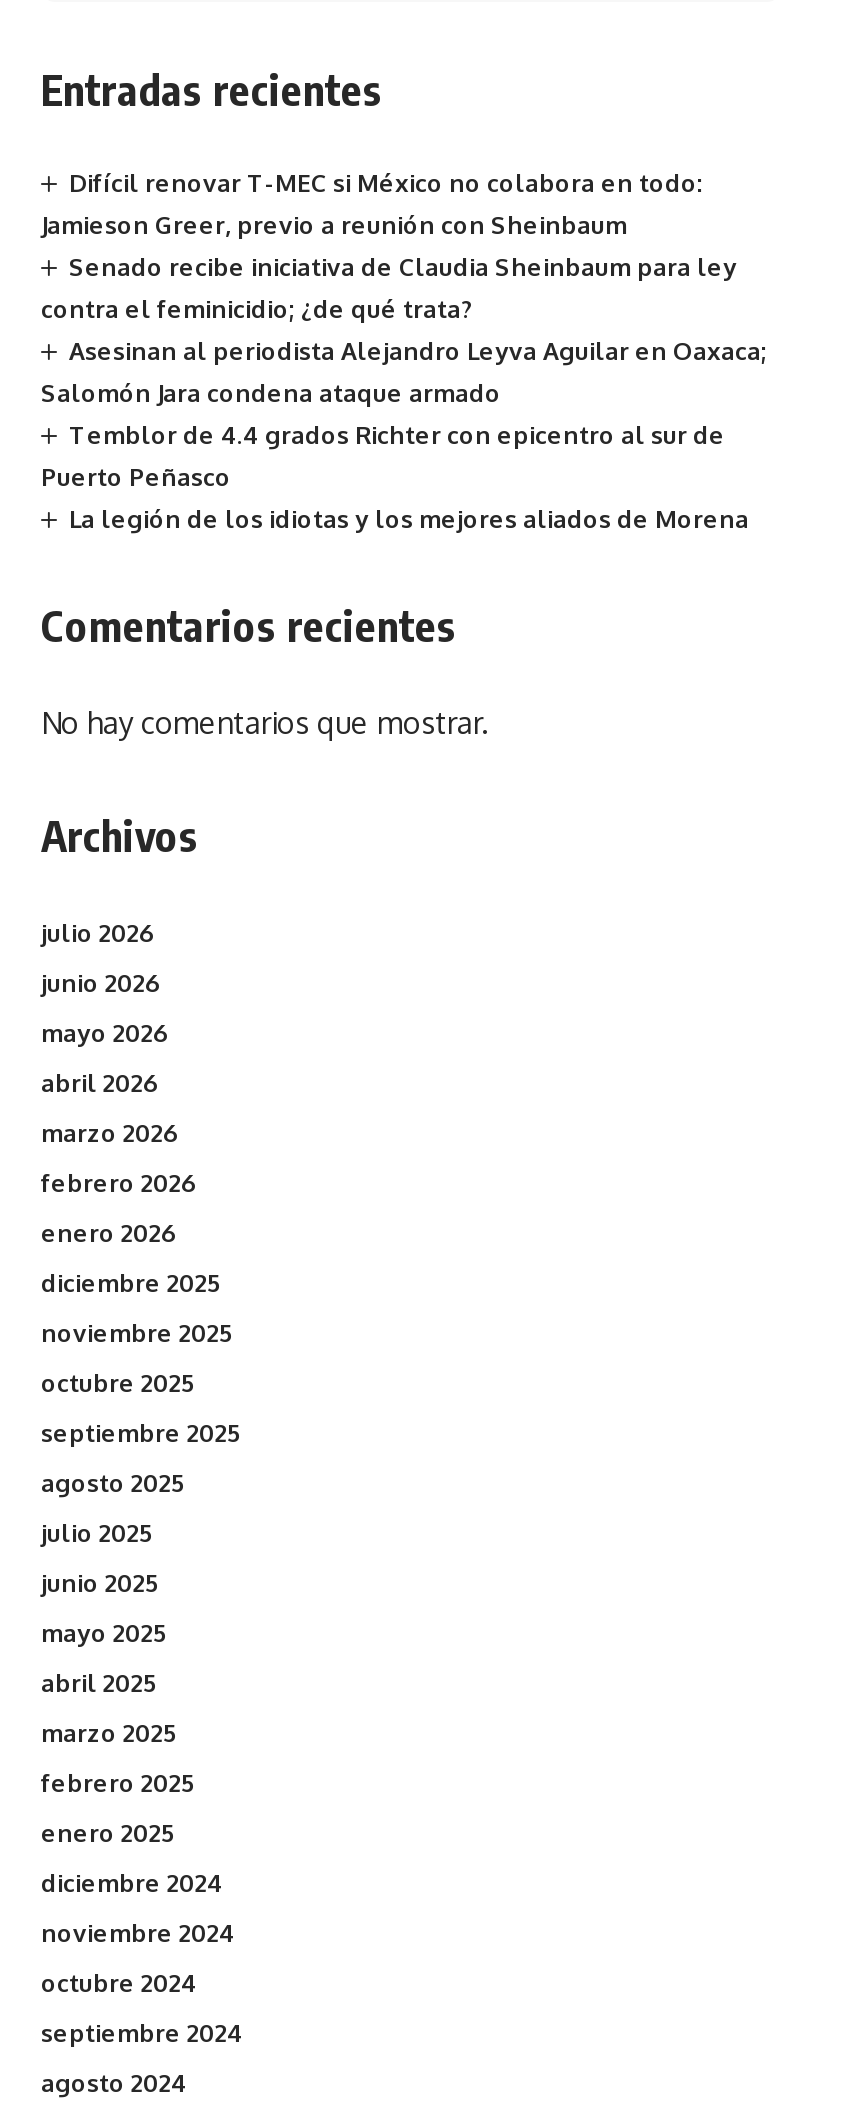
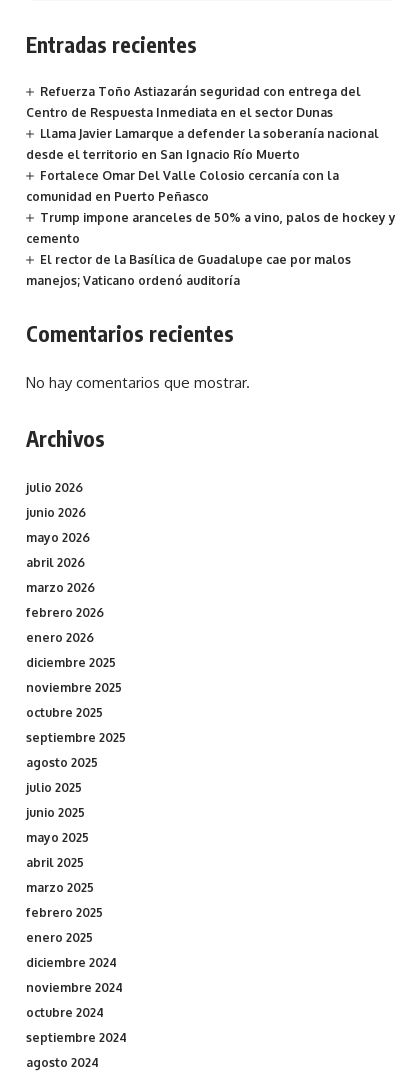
- Difícil renovar T-MEC si México no colabora en todo:
- Jamieson Greer, previo a reunión con Sheinbaum
- Senado recibe iniciativa de Claudia Sheinbaum para ley
- contra el feminicidio; ¿de qué trata?
- Asesinan al periodista Alejandro Leyva Aguilar en Oaxaca;
- Salomón Jara condena ataque armado
- Temblor de 4.4 grados Richter con epicentro al sur de
- Puerto Peñasco
- La legión de los idiotas y los mejores aliados de Morena
+ Refuerza Toño Astiazarán seguridad con entrega del
+ Centro de Respuesta Inmediata en el sector Dunas
+ Llama Javier Lamarque a defender la soberanía nacional
+ desde el territorio en San Ignacio Río Muerto
+ Fortalece Omar Del Valle Colosio cercanía con la
+ comunidad en Puerto Peñasco
+ Trump impone aranceles de 50% a vino, palos de hockey y
+ cemento
+ El rector de la Basílica de Guadalupe cae por malos
+ manejos; Vaticano ordenó auditoría
